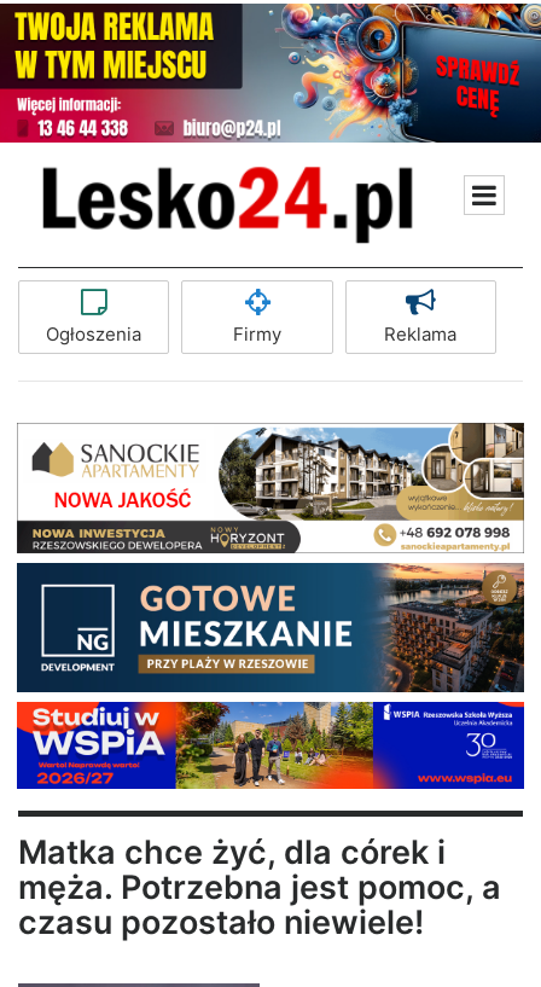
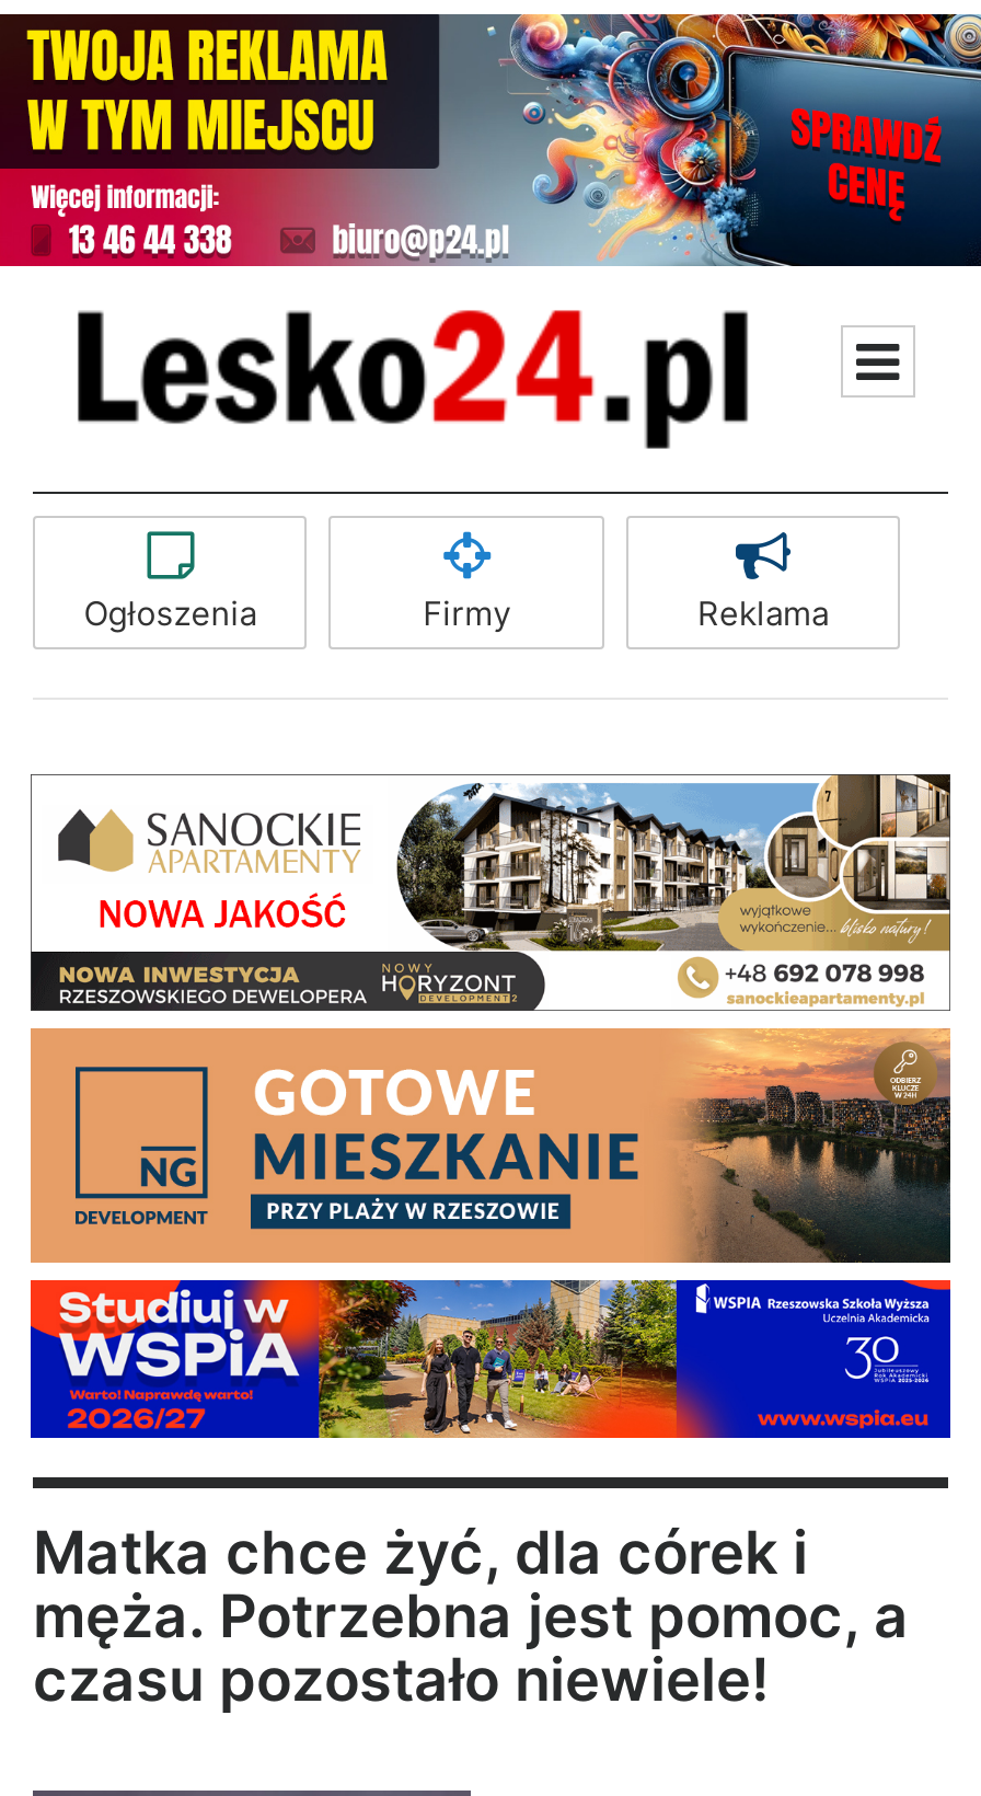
- [image]
+ [image]
